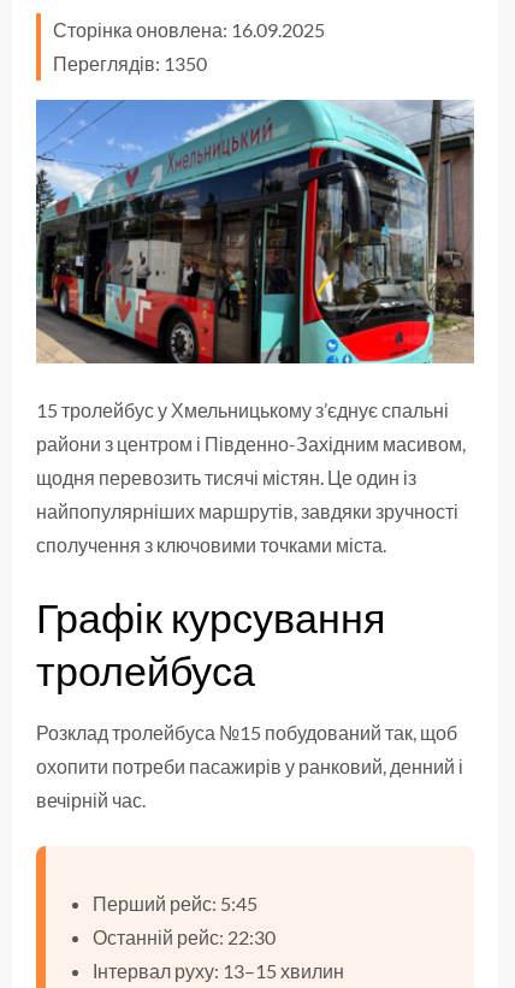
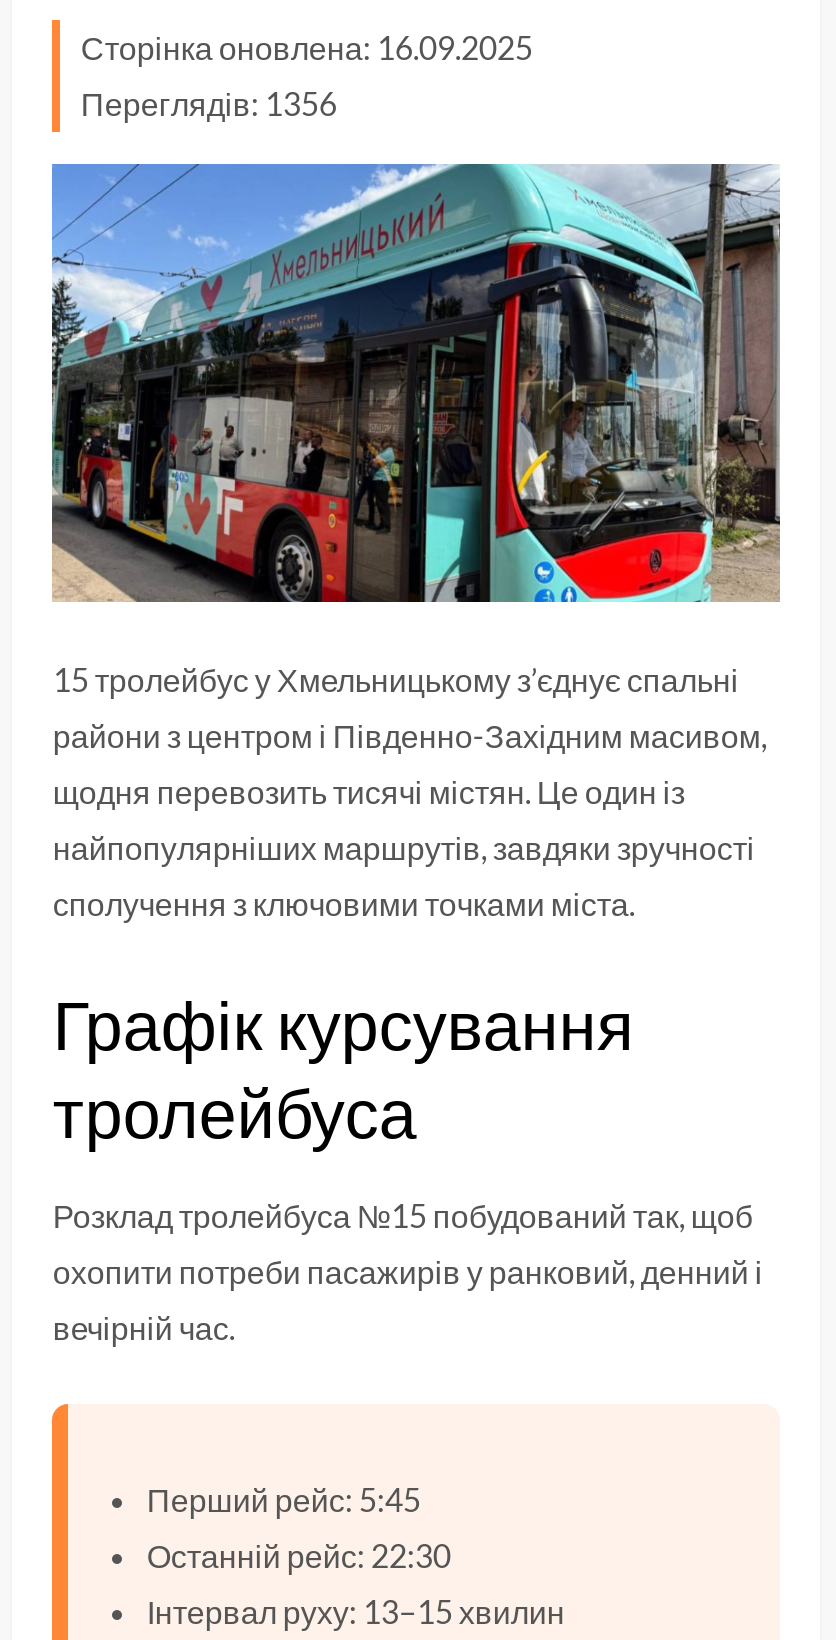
- Переглядів: 1350
+ Переглядів: 1356
